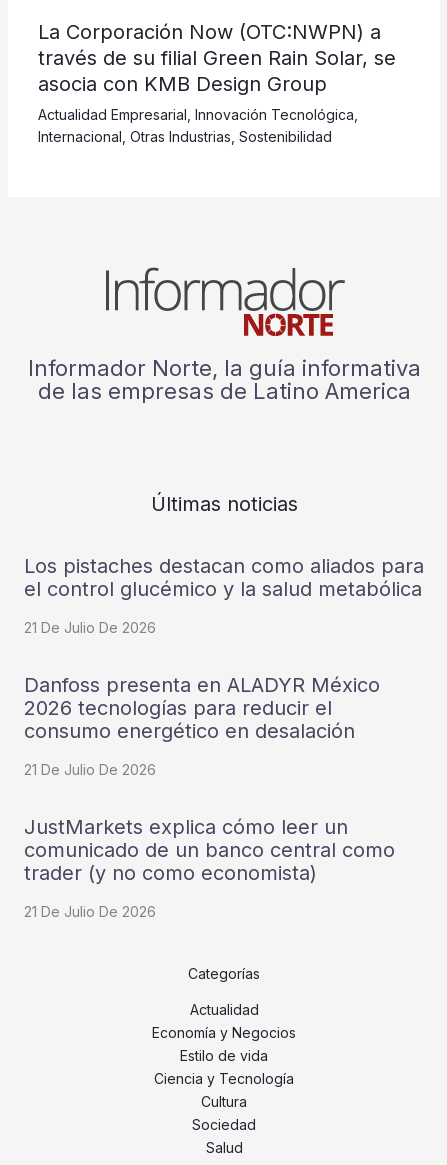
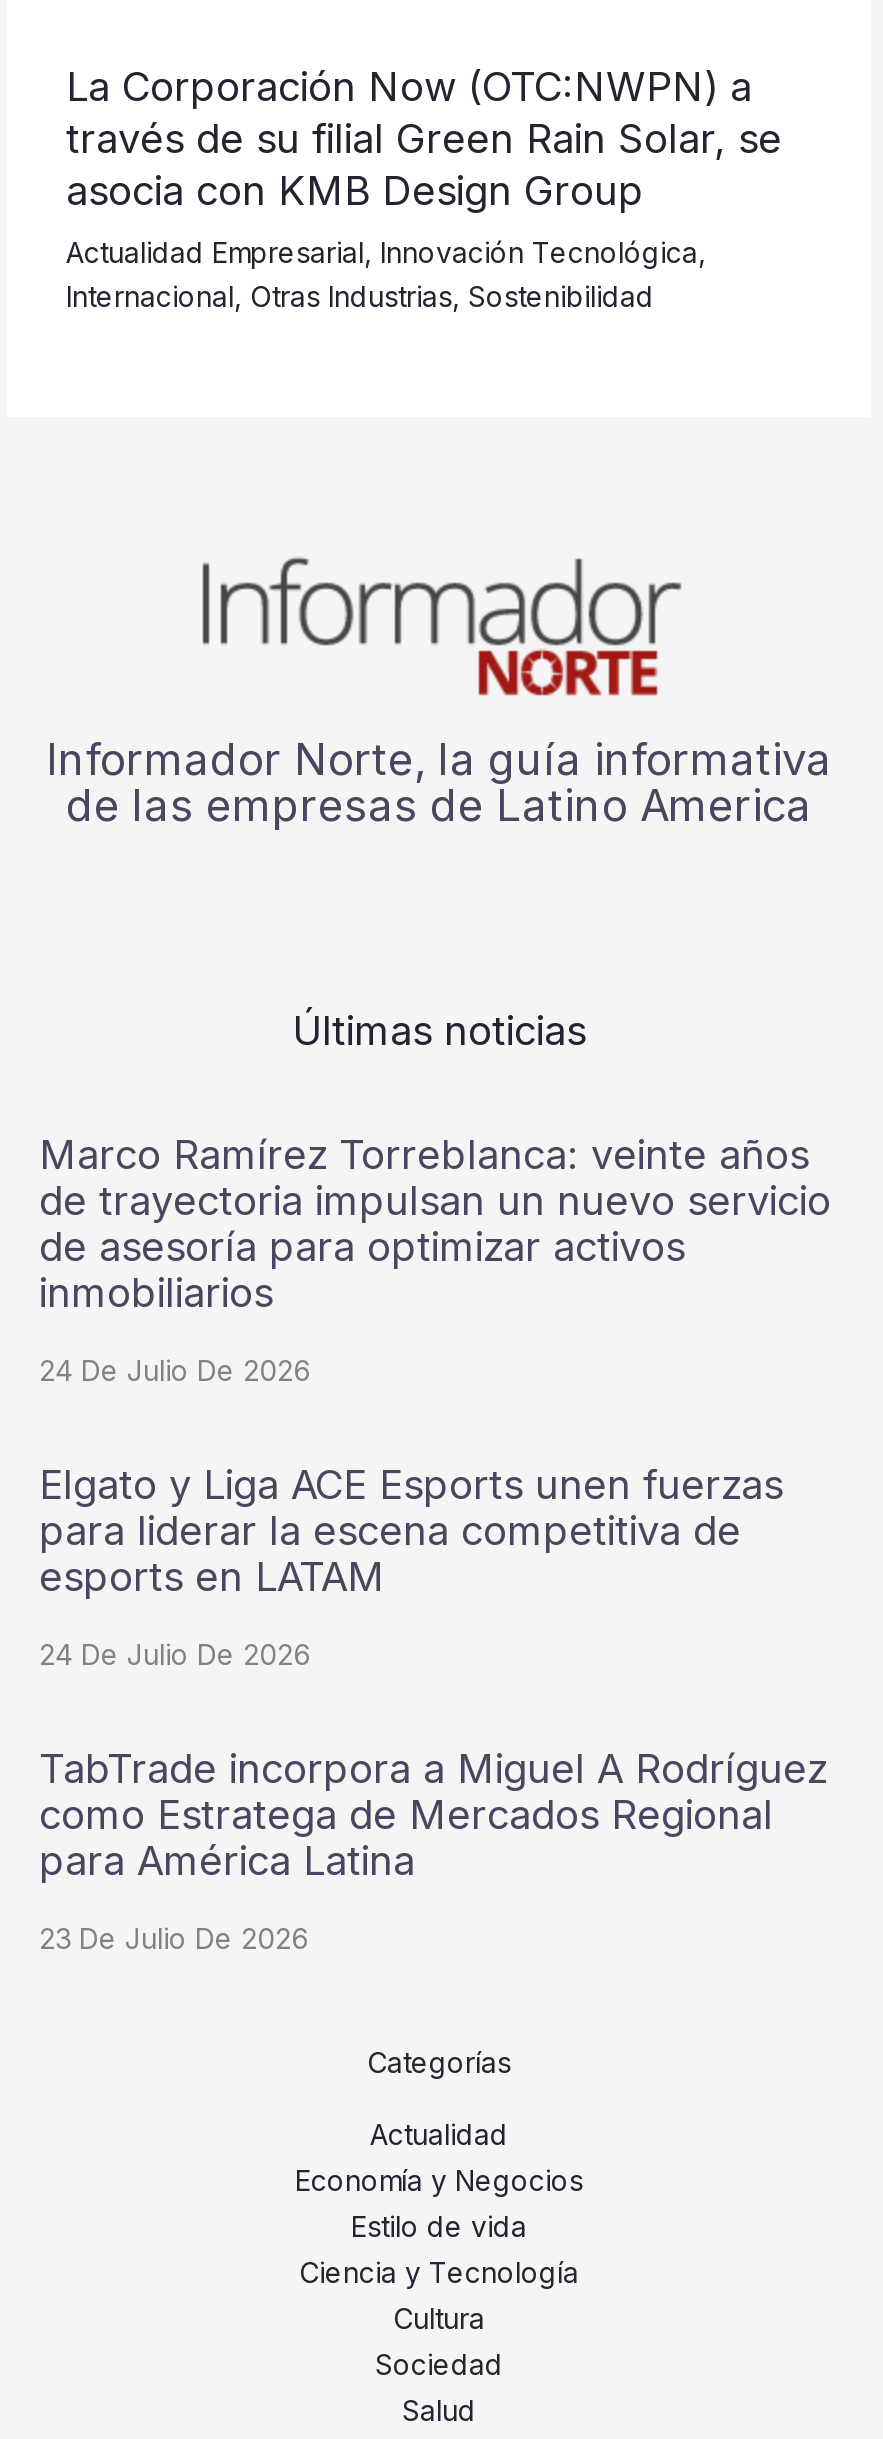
- Los pistaches destacan como aliados para
- el control glucémico y la salud metabólica
+ Marco Ramírez Torreblanca: veinte años
+ de trayectoria impulsan un nuevo servicio
+ de asesoría para optimizar activos
+ inmobiliarios

- 21 De Julio De 2026
+ 24 De Julio De 2026

- Danfoss presenta en ALADYR México
- 2026 tecnologías para reducir el
- consumo energético en desalación
+ Elgato y Liga ACE Esports unen fuerzas
+ para liderar la escena competitiva de
+ esports en LATAM

- 21 De Julio De 2026
+ 24 De Julio De 2026

- JustMarkets explica cómo leer un
- comunicado de un banco central como
- trader (y no como economista)
+ TabTrade incorpora a Miguel A Rodríguez
+ como Estratega de Mercados Regional
+ para América Latina

- 21 De Julio De 2026
+ 23 De Julio De 2026
